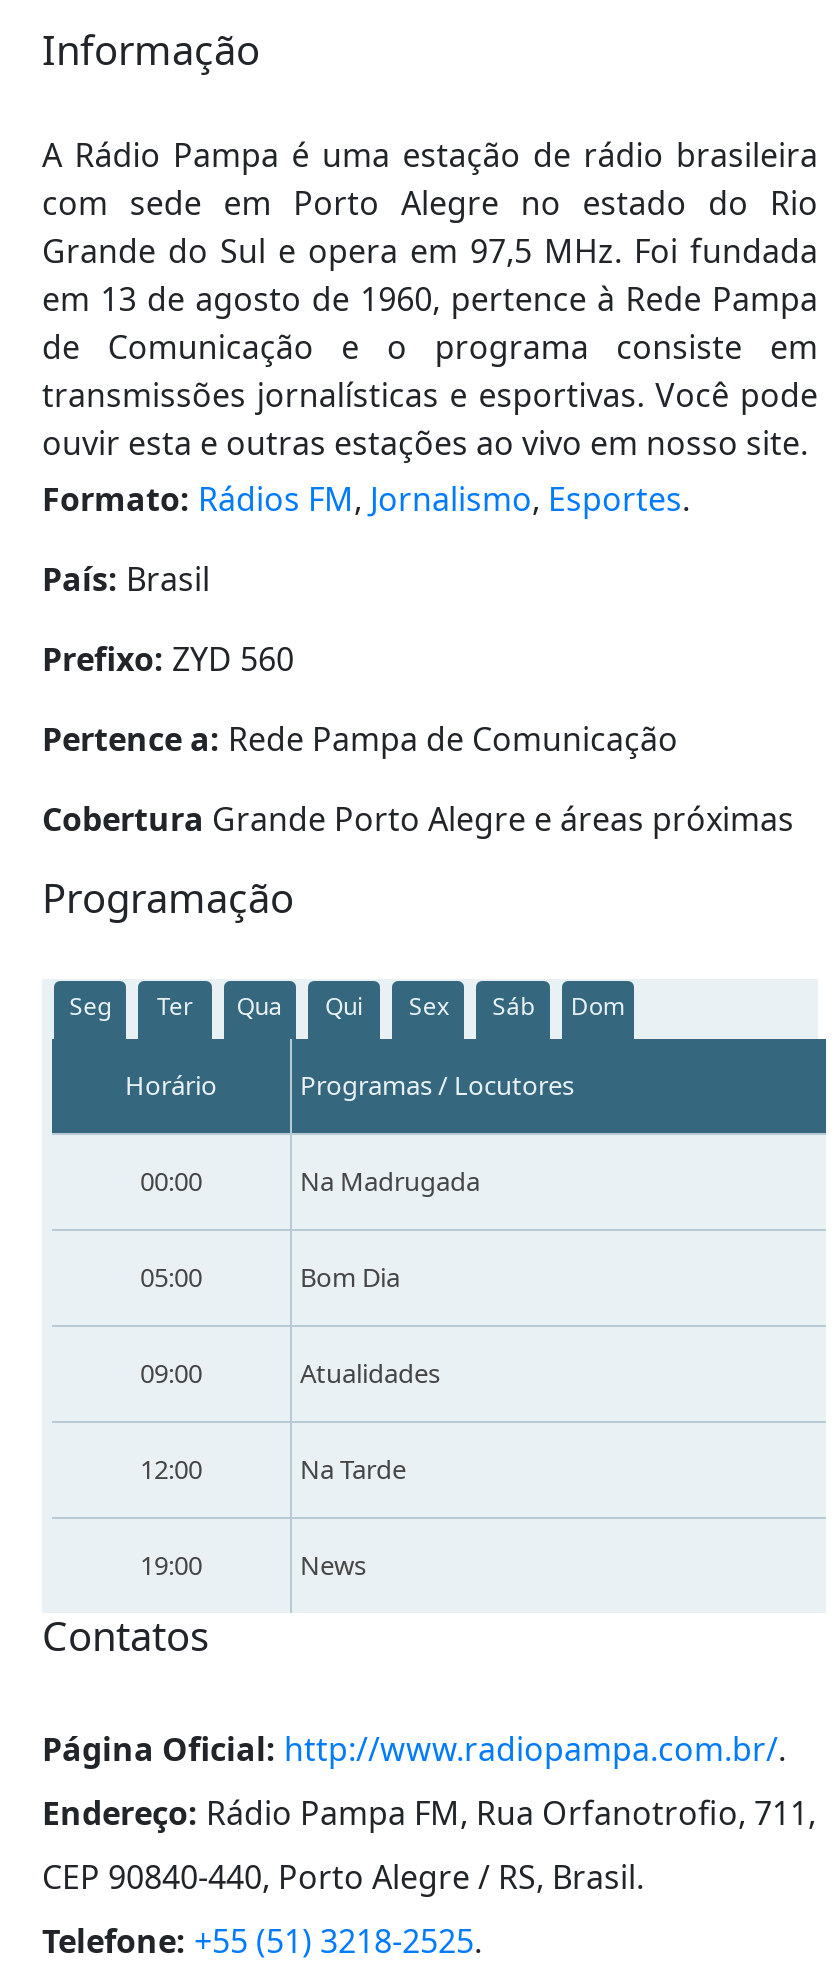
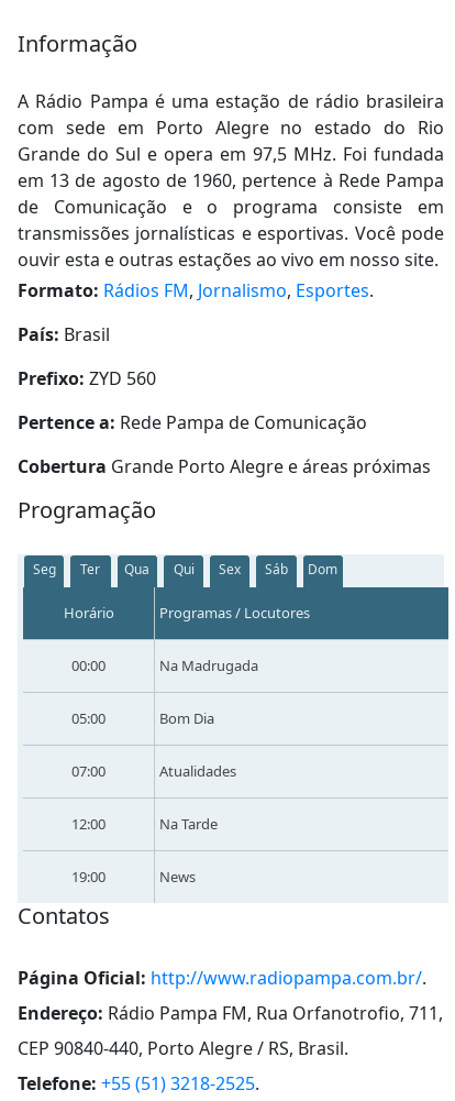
- 09:00
+ 07:00
